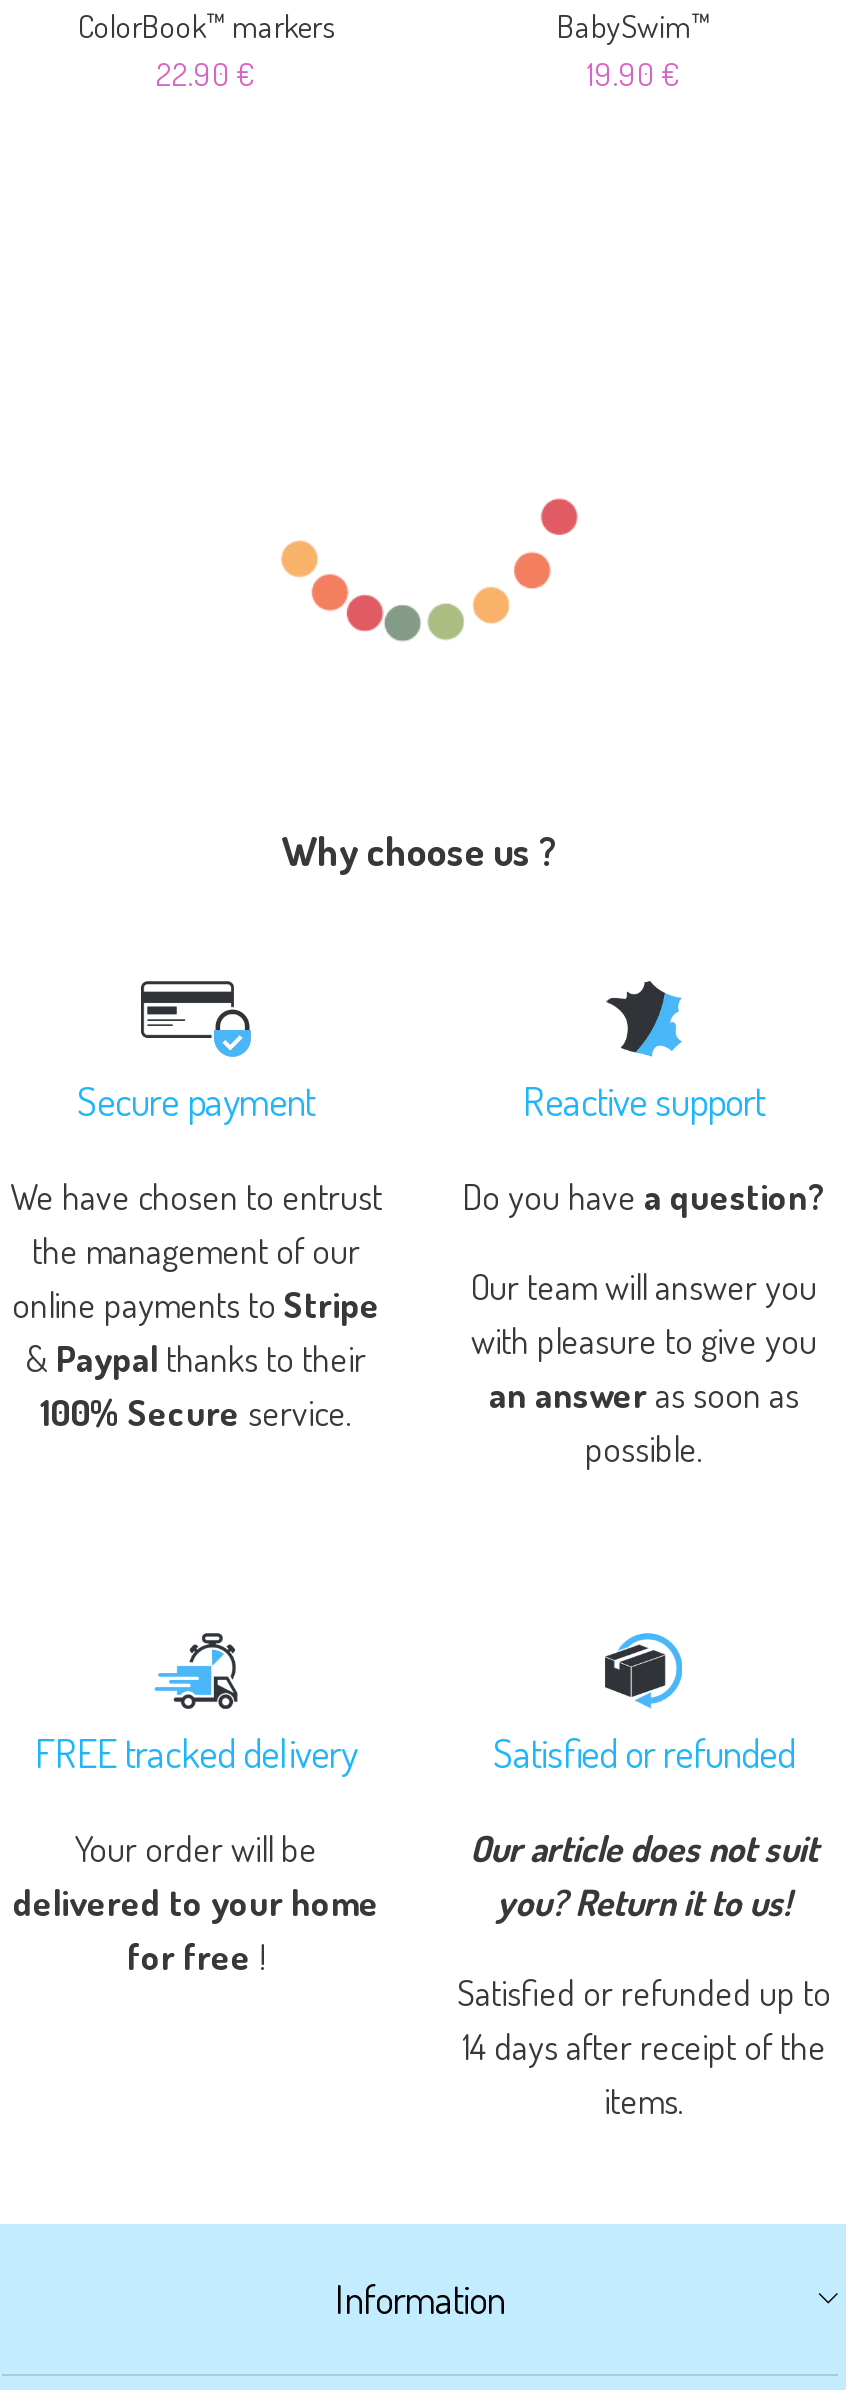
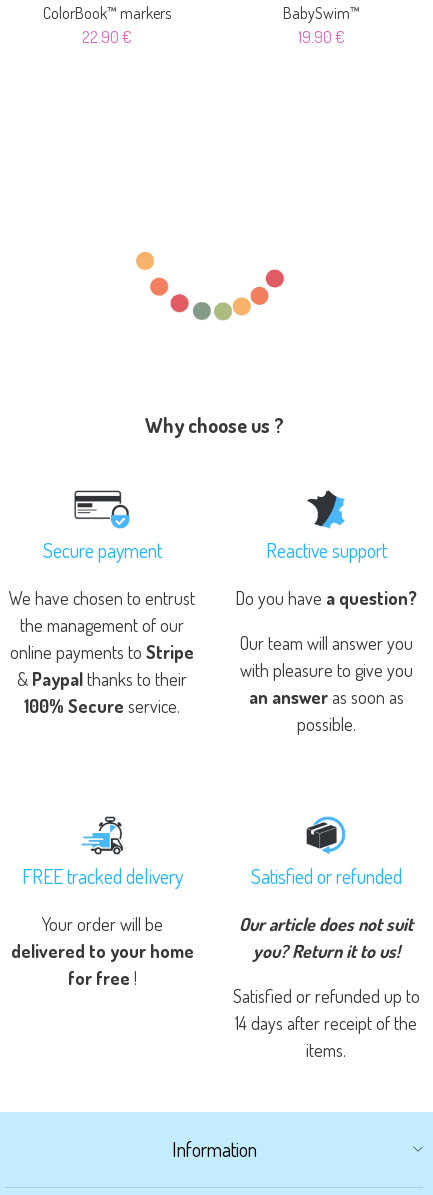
- [image]
+ [image]
